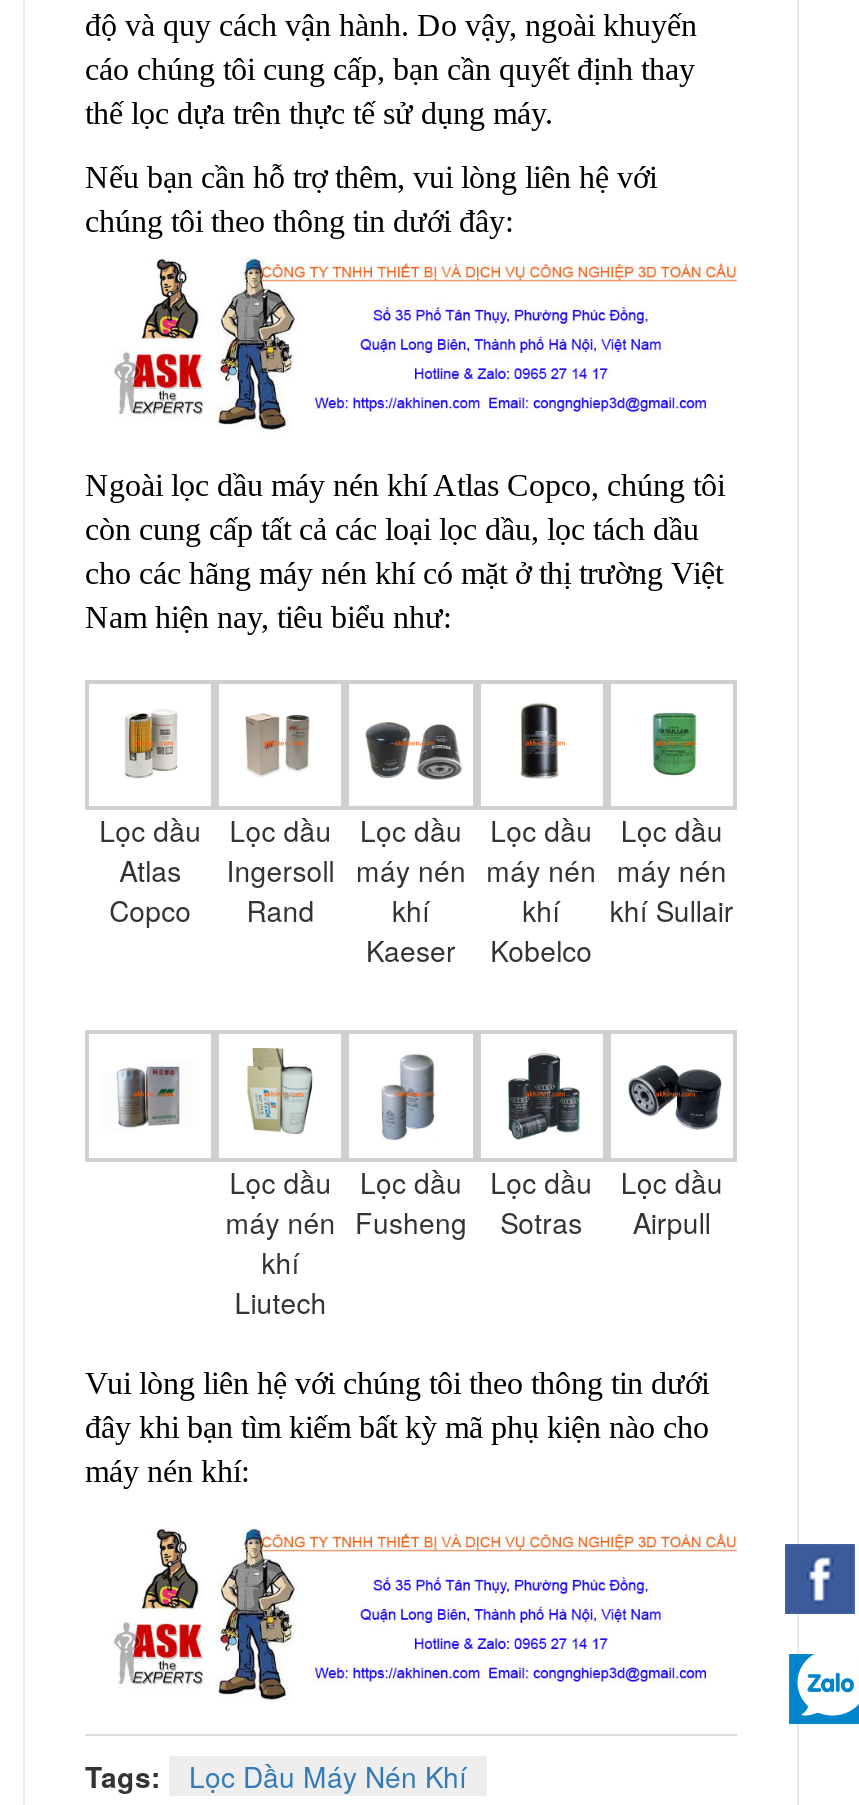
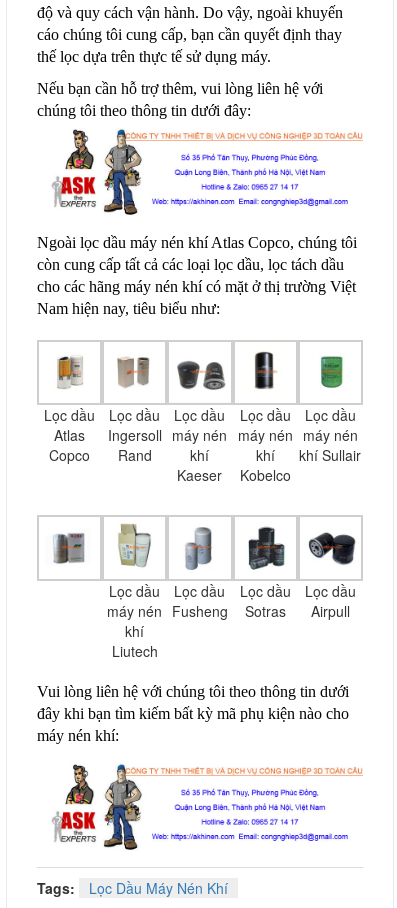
- [image]

- [image]
